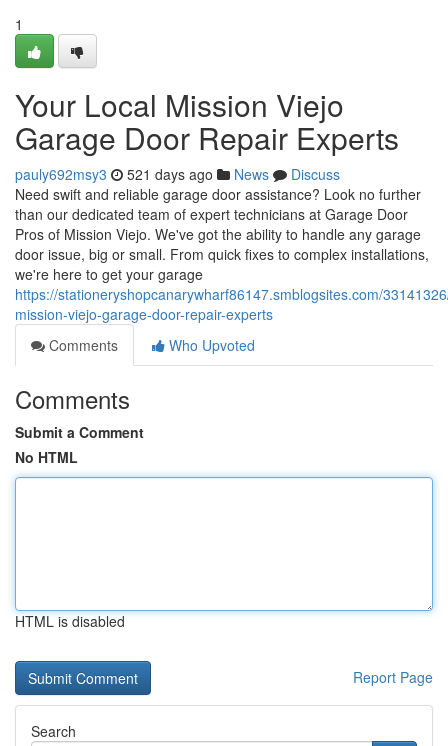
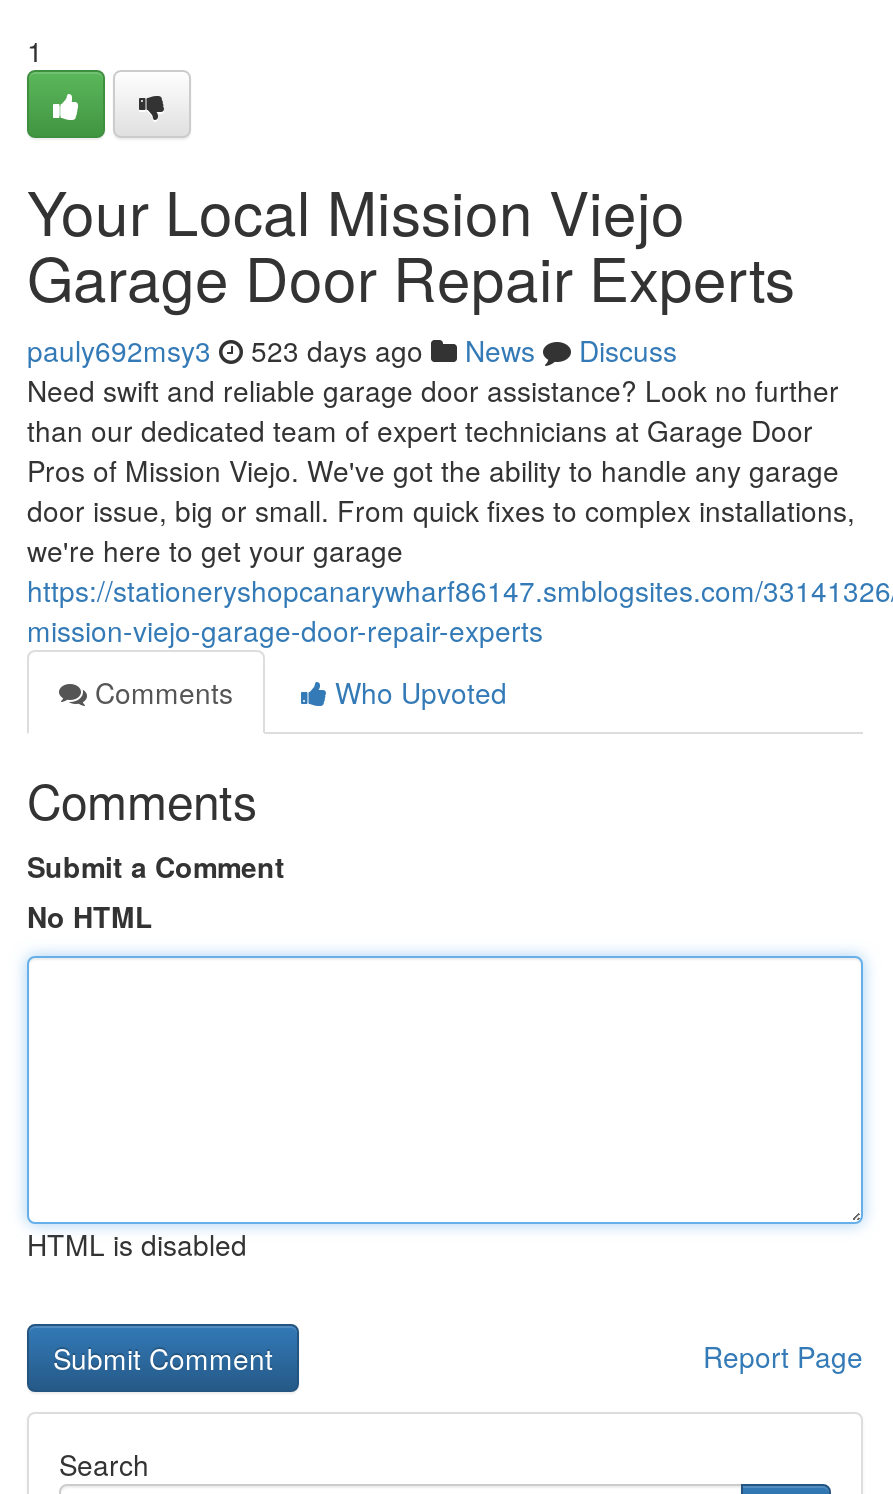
- pauly692msy3 521 days ago News Discuss
+ pauly692msy3 523 days ago News Discuss
